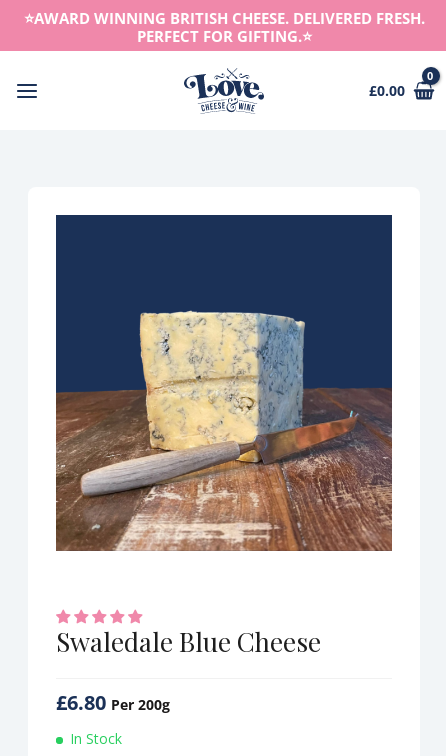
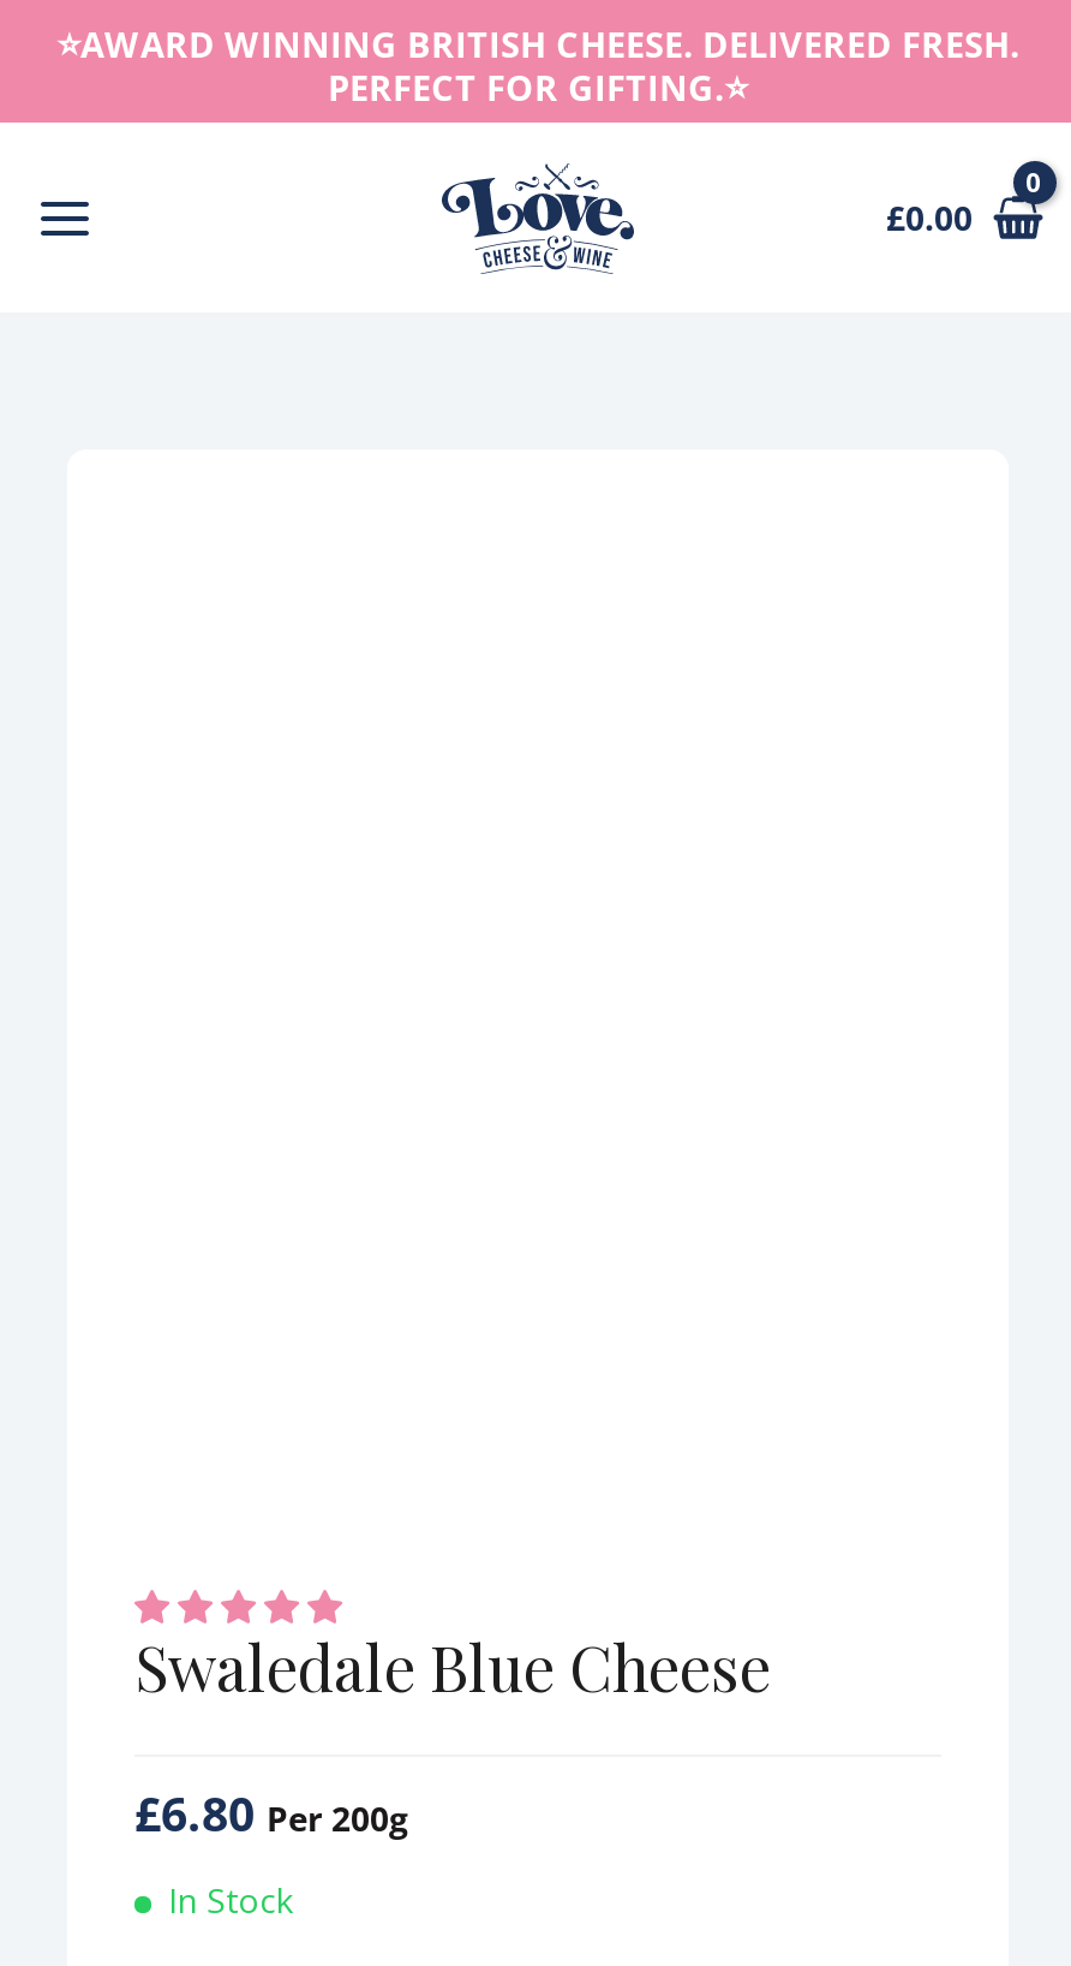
- [image]
